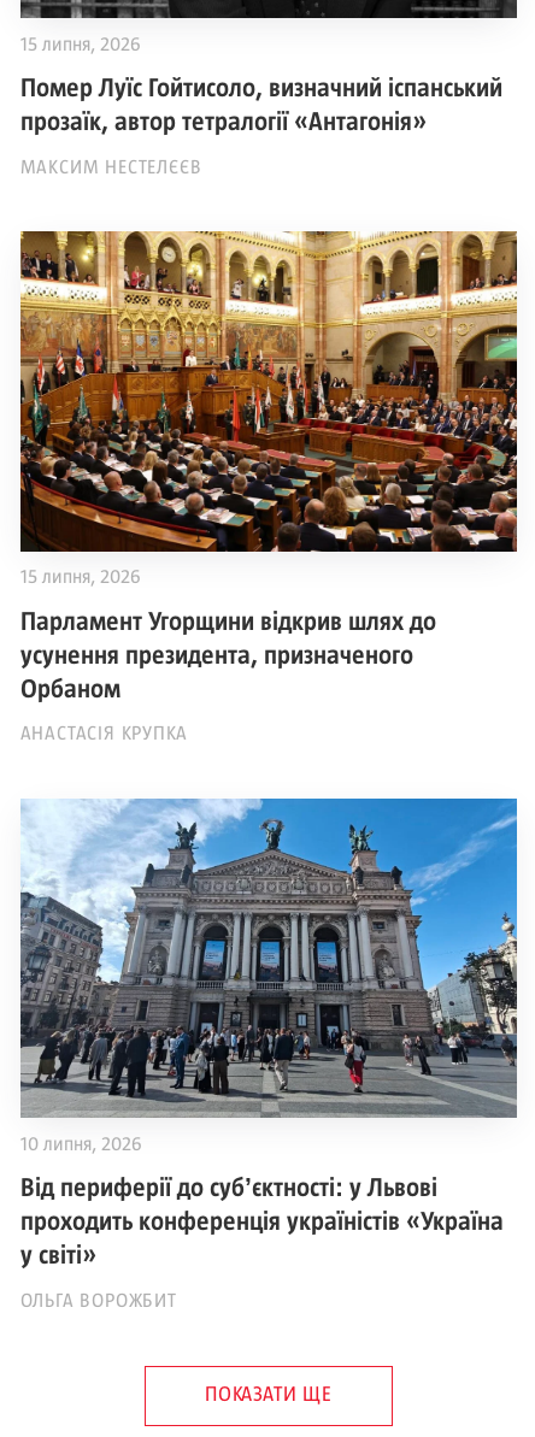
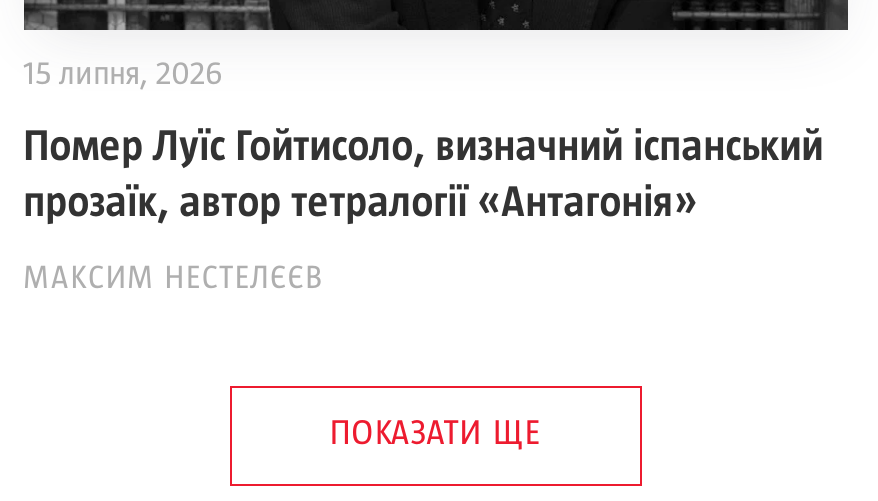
- [image]
- 15 липня, 2026
- Парламент Угорщини відкрив шлях до
- усунення президента, призначеного
- Орбаном
- АНАСТАСІЯ КРУПКА

- [image]
- 10 липня, 2026
- Від периферії до субʼєктності: у Львові
- проходить конференція україністів «Україна
- у світі»
- ОЛЬГА ВОРОЖБИТ
